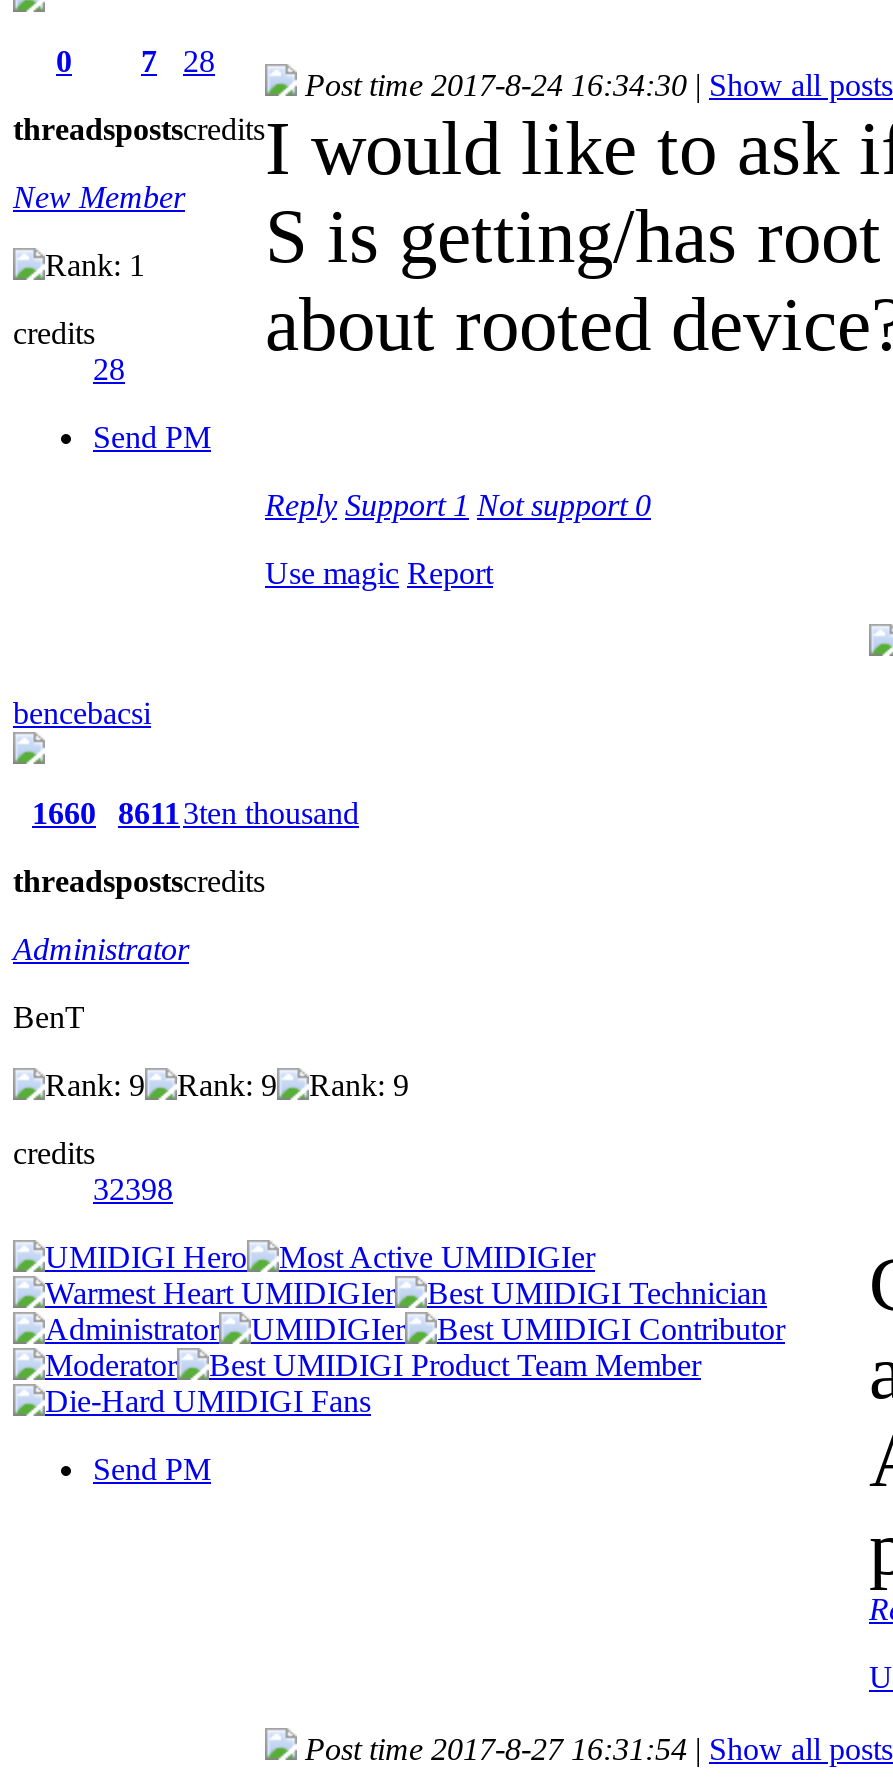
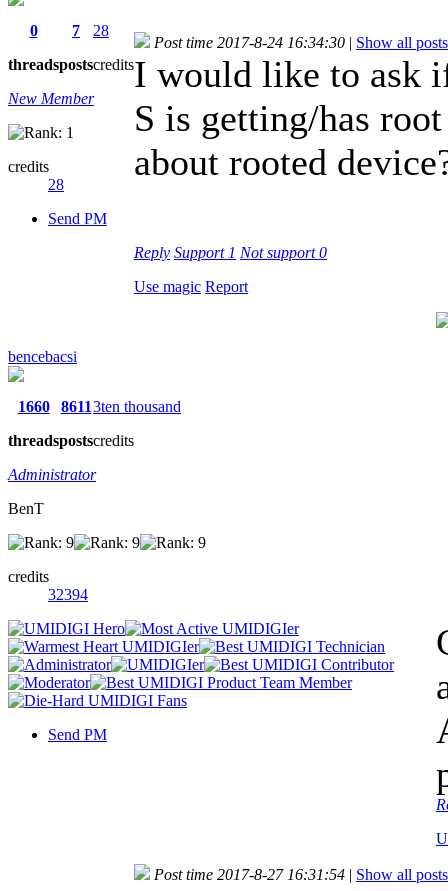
- 32398
+ 32394
